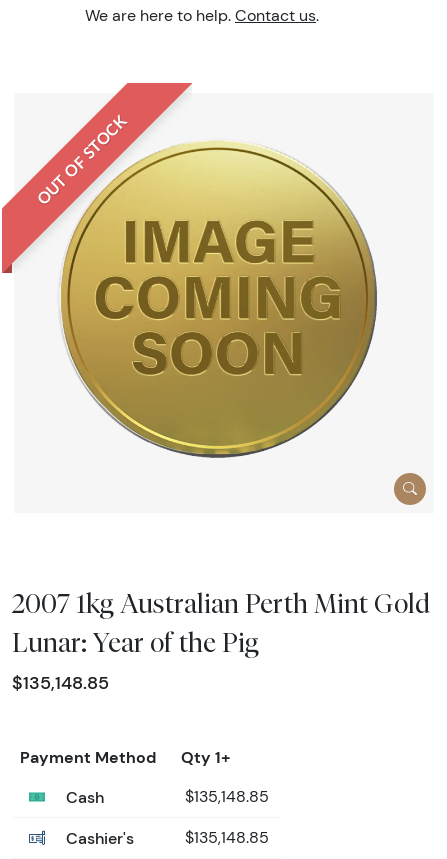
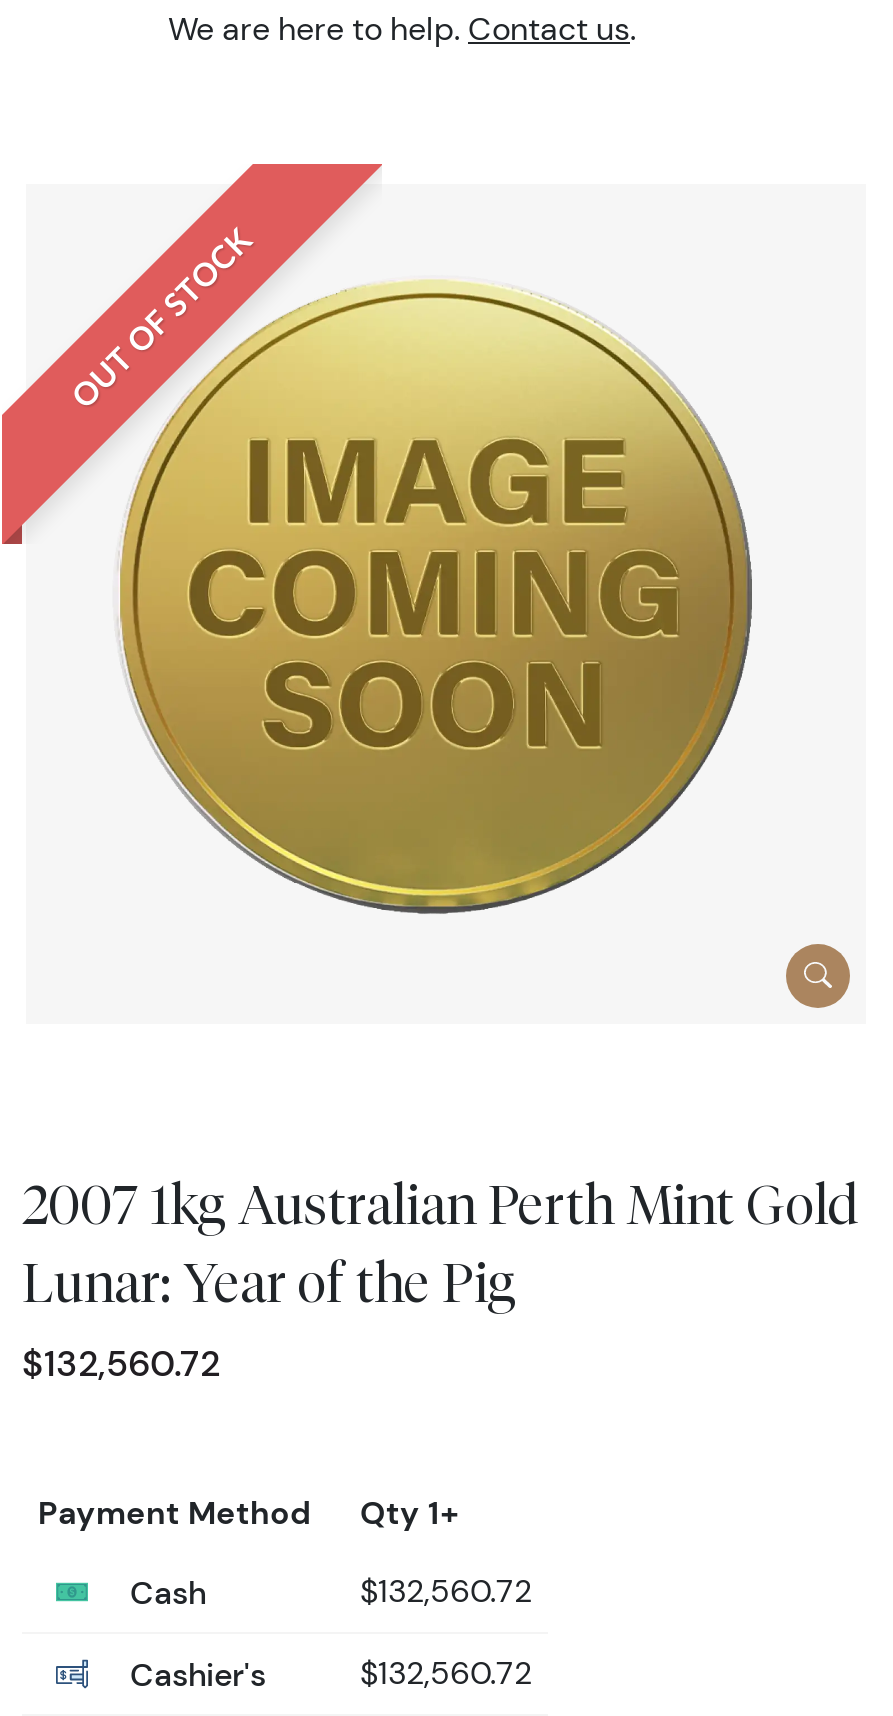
- $135,148.85
+ $132,560.72

- $135,148.85
+ $132,560.72

- $135,148.85
+ $132,560.72
